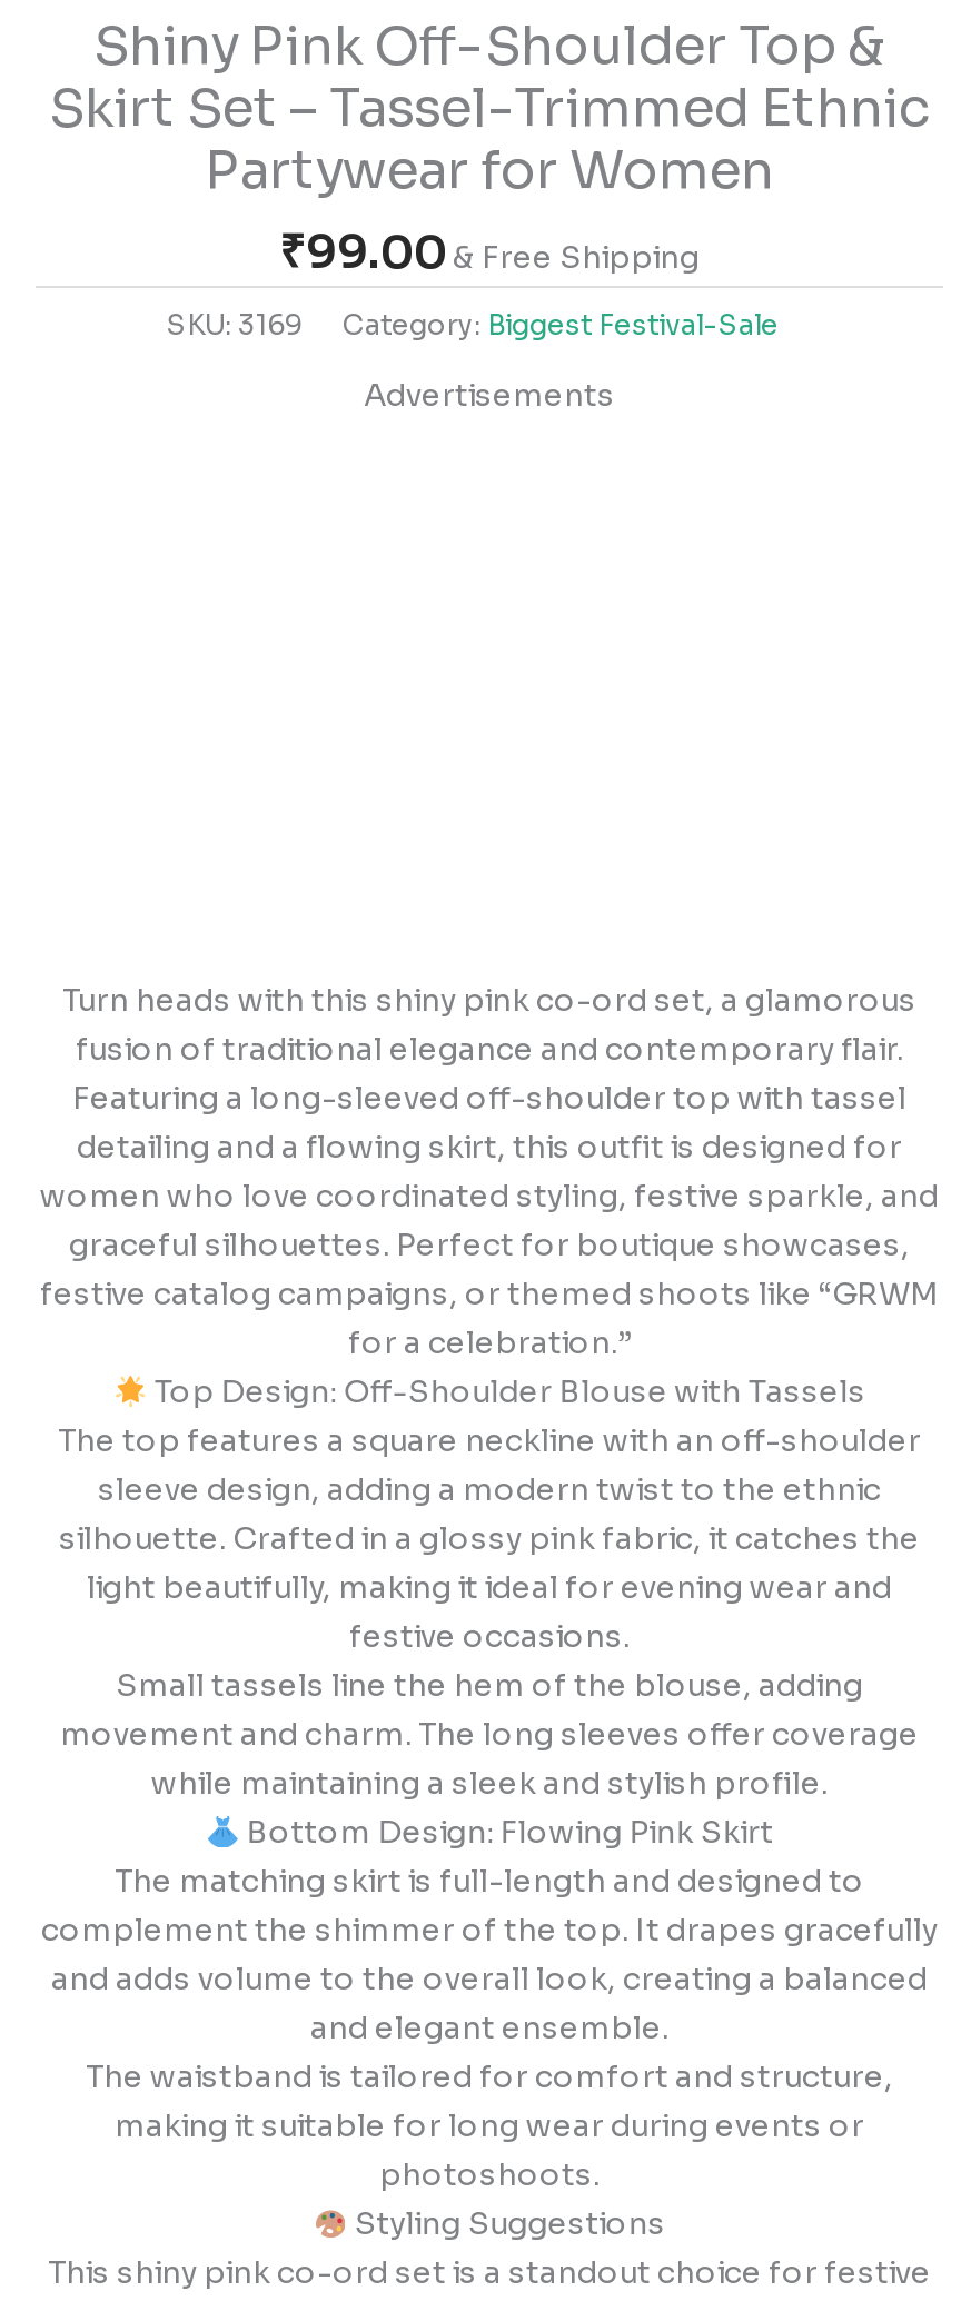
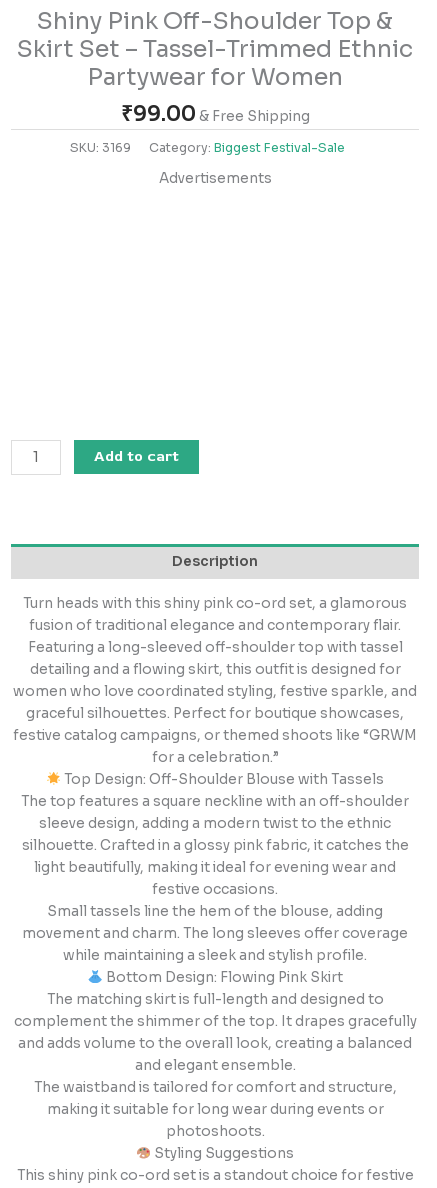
+ Add to cart

+ Description
